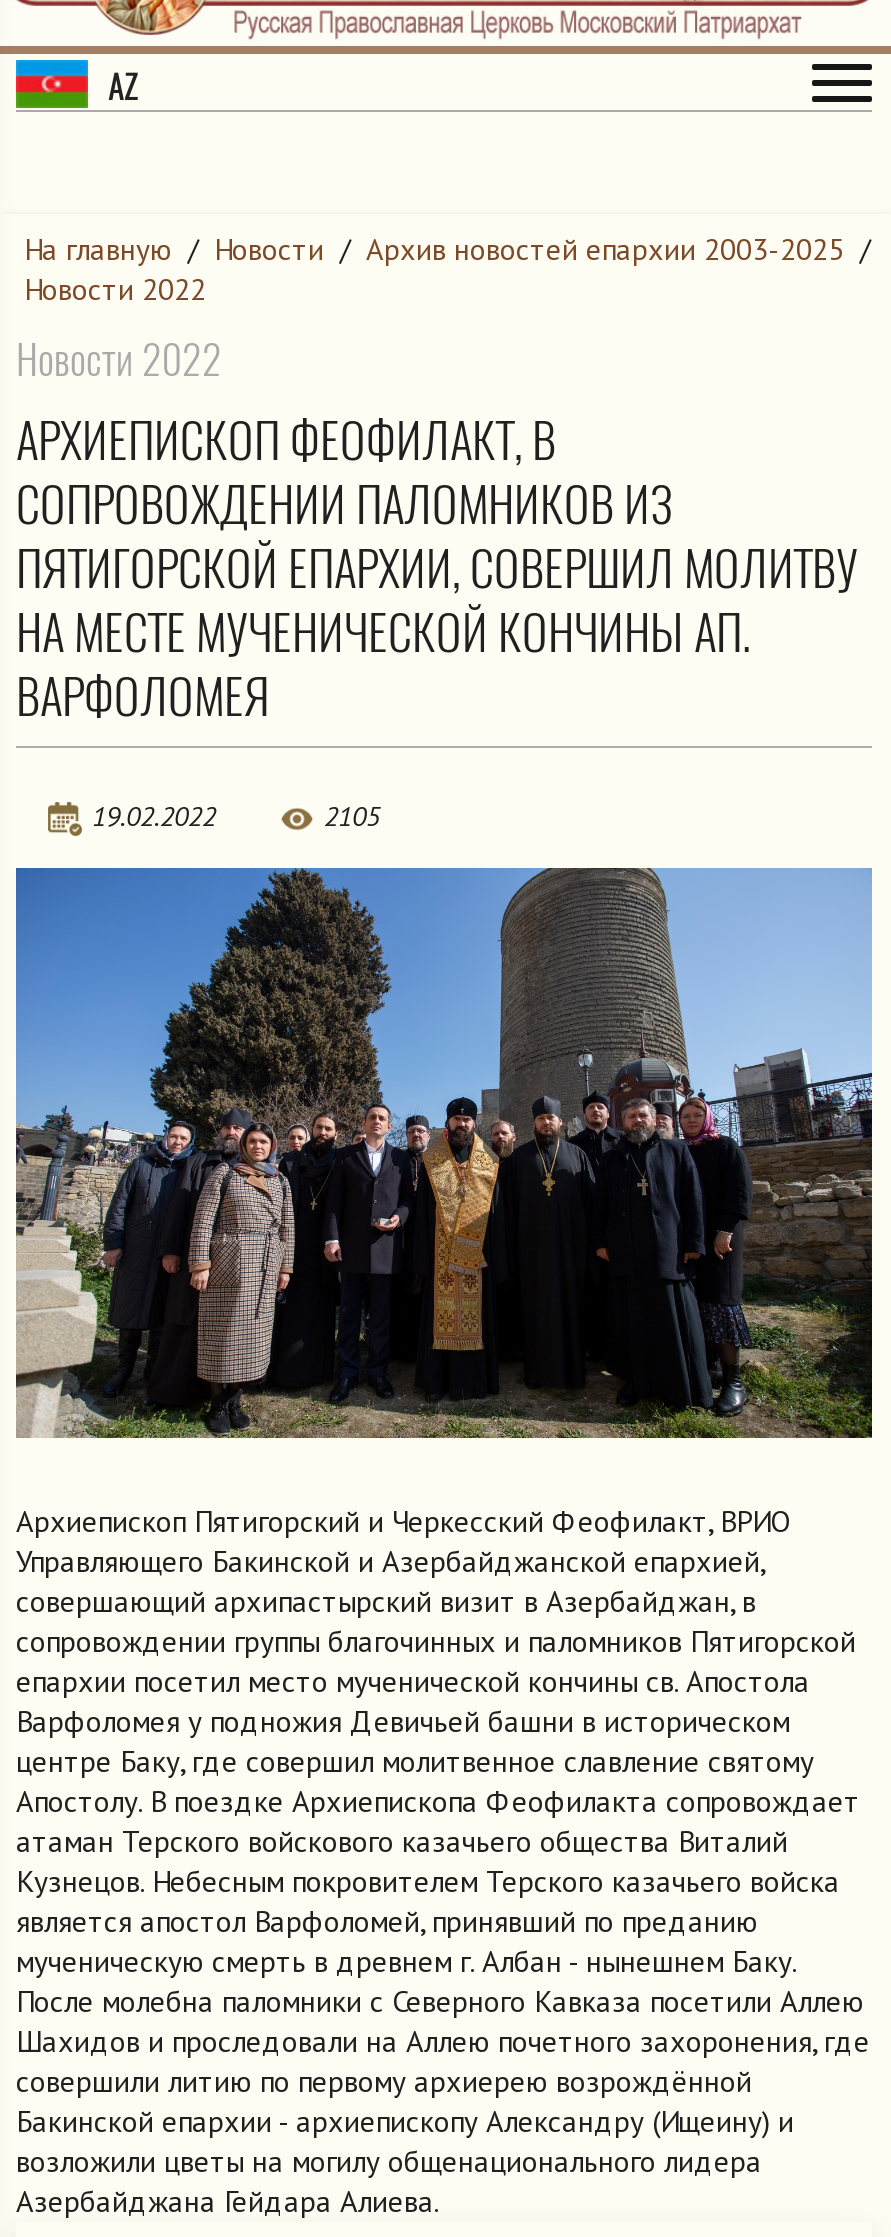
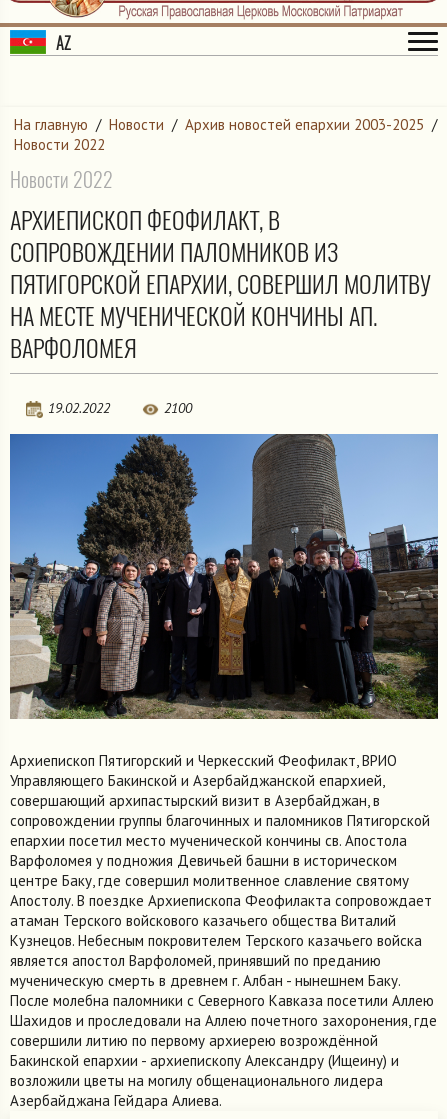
- 2105
+ 2100
